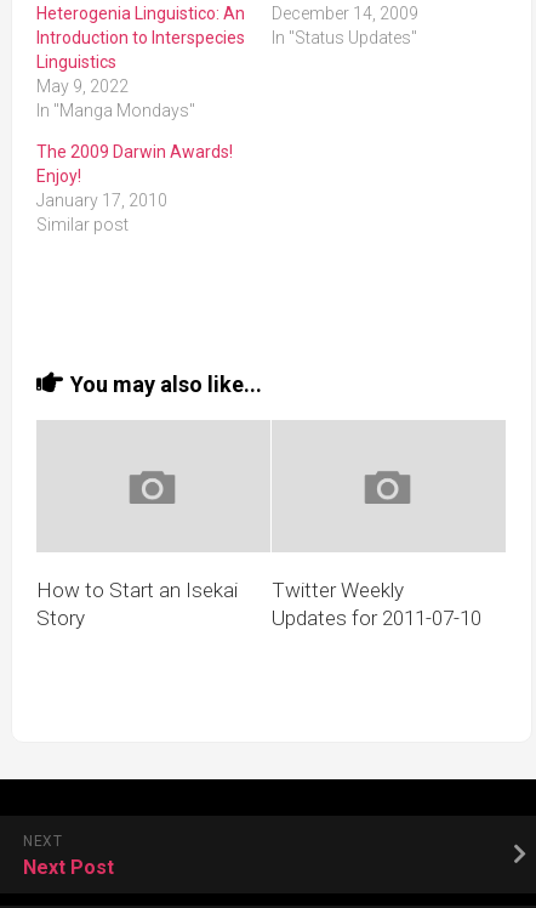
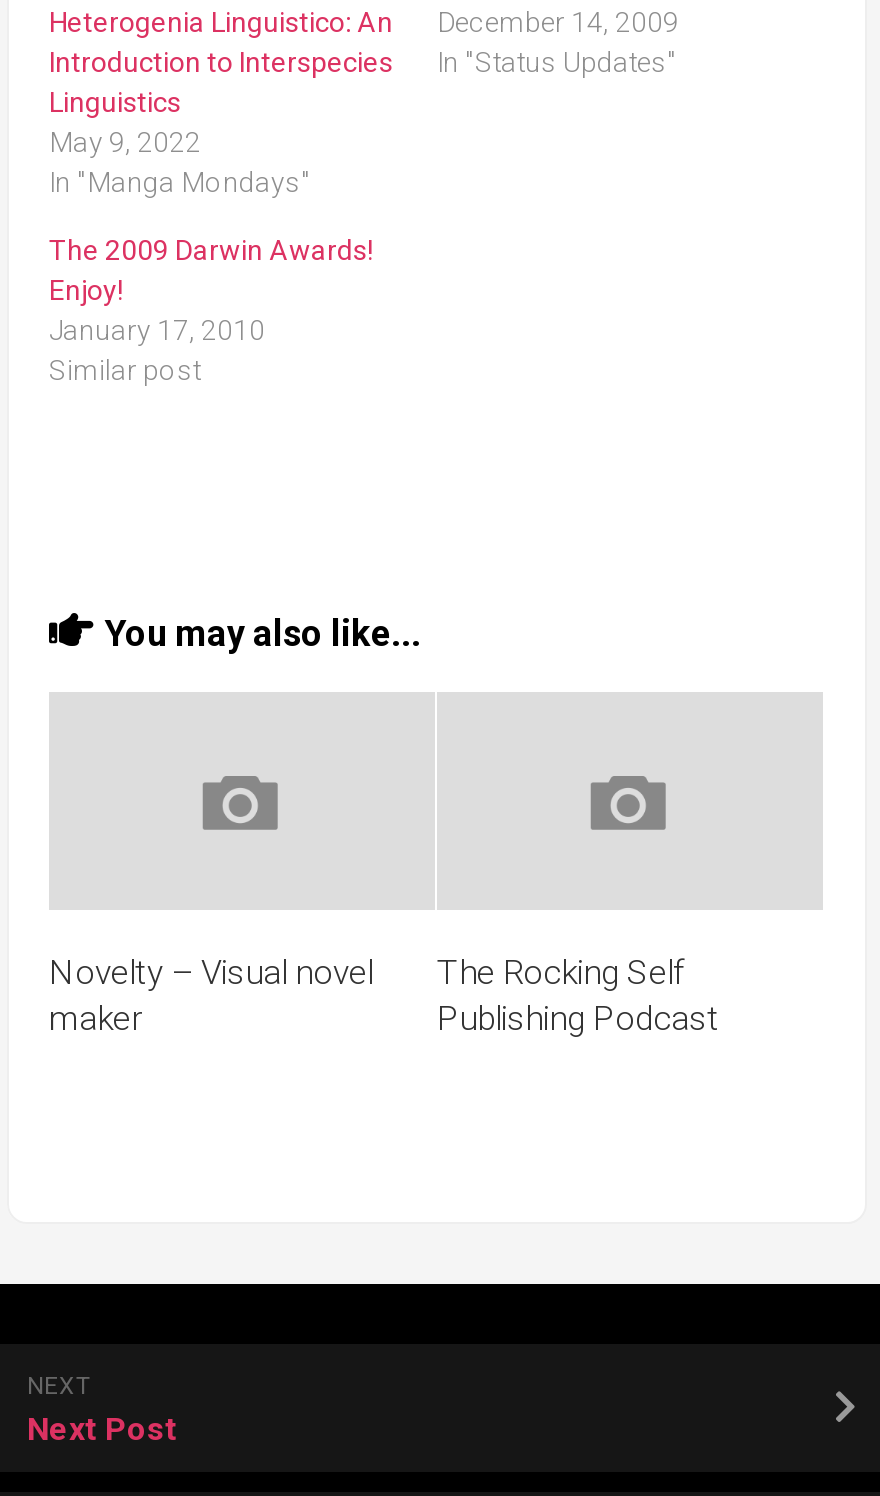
- How to Start an Isekai
- Story
+ Novelty – Visual novel
+ maker

- Twitter Weekly
- Updates for 2011-07-10
+ The Rocking Self
+ Publishing Podcast
